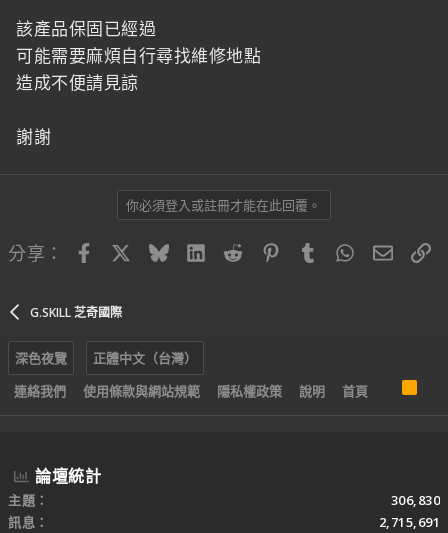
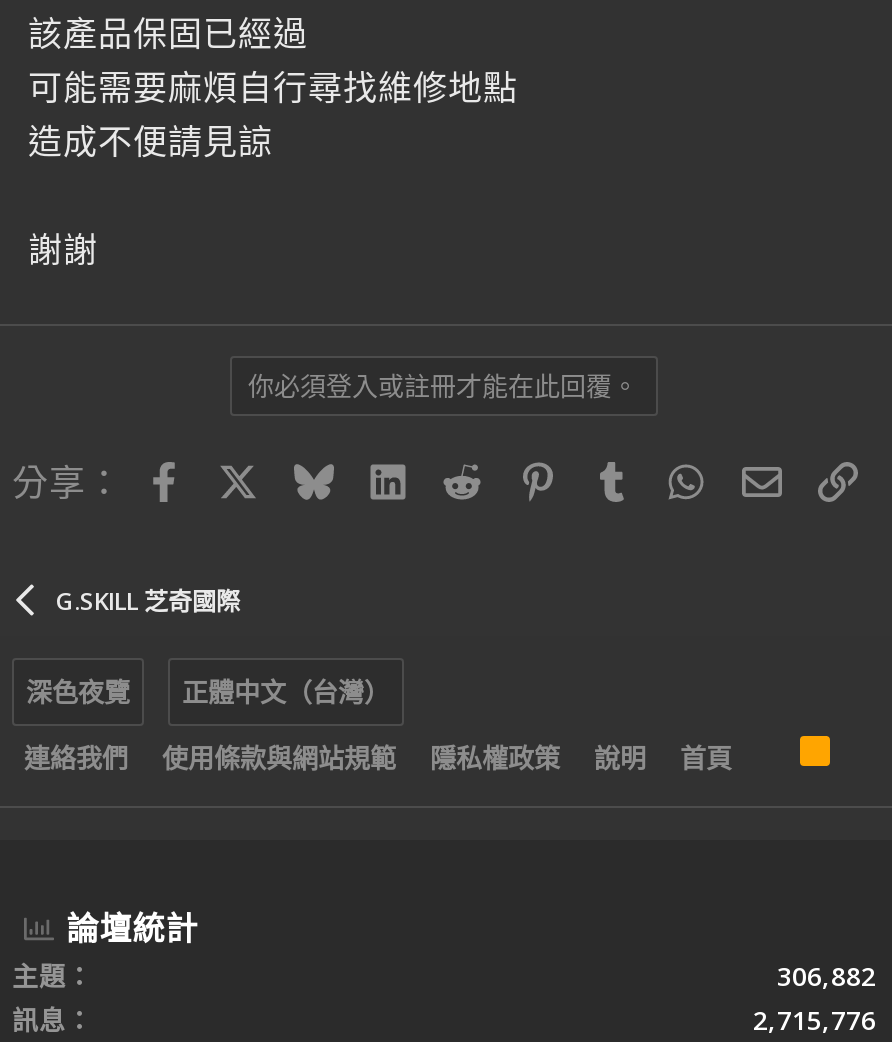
- 306,830
+ 306,882

- 2,715,691
+ 2,715,776
